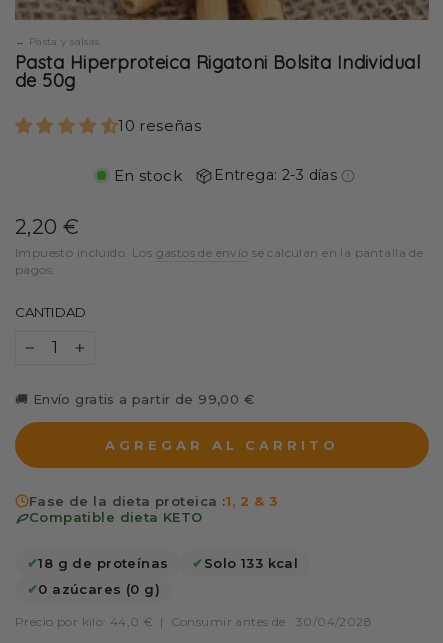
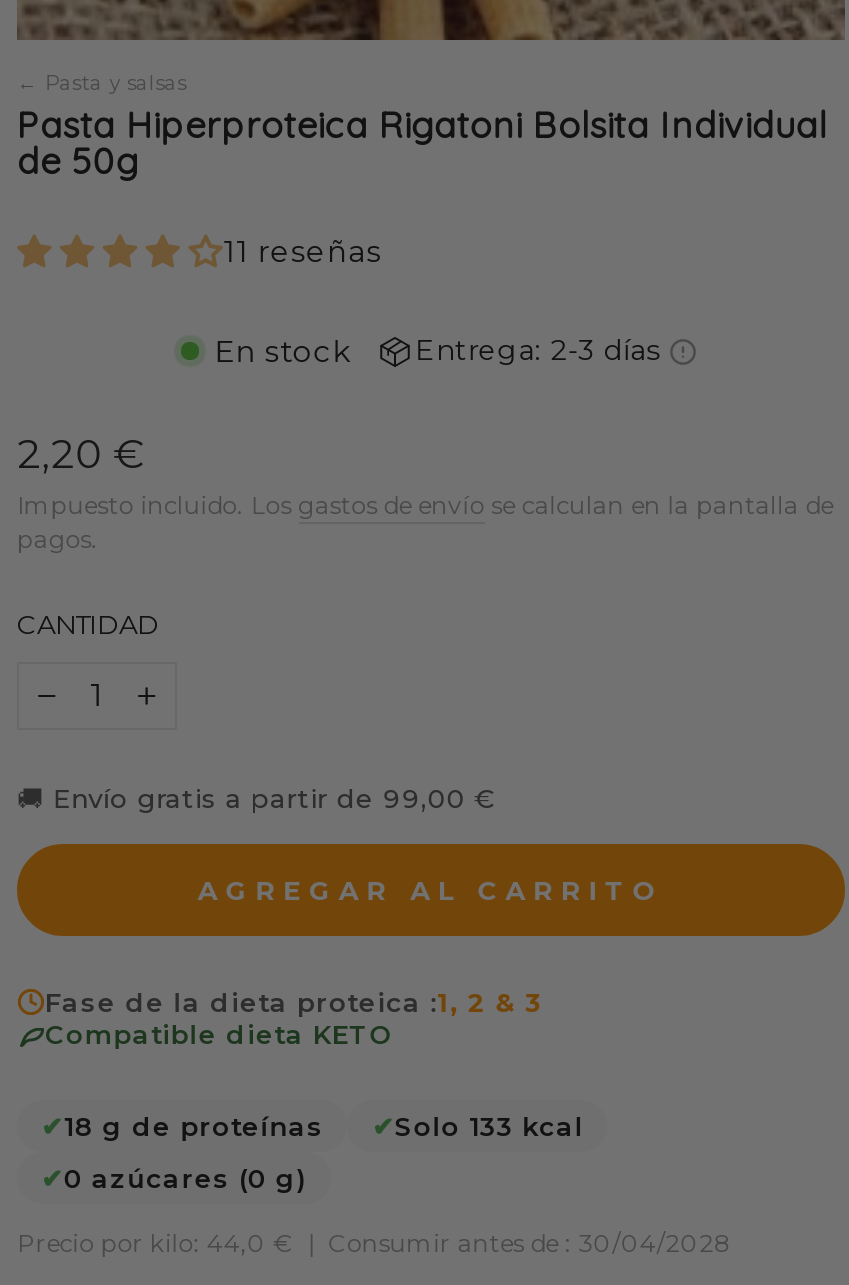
- 10 reseñas
+ 11 reseñas
